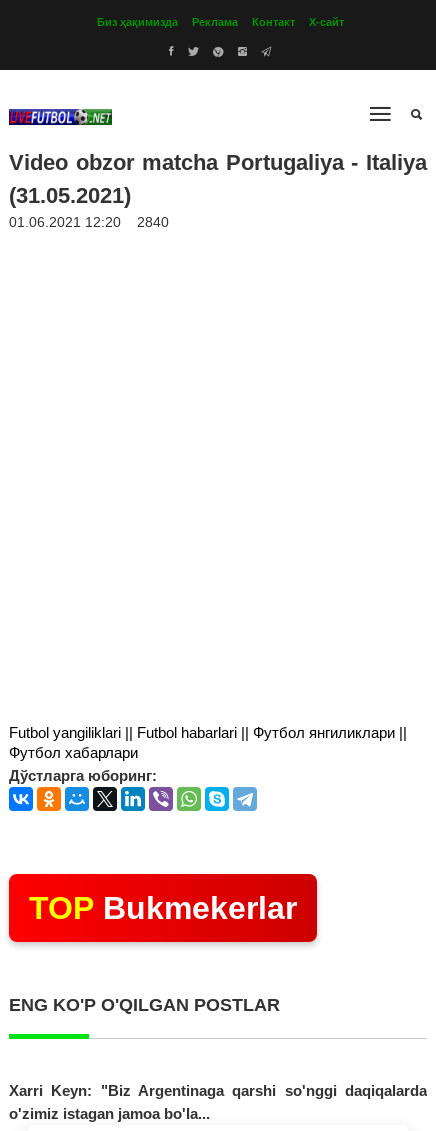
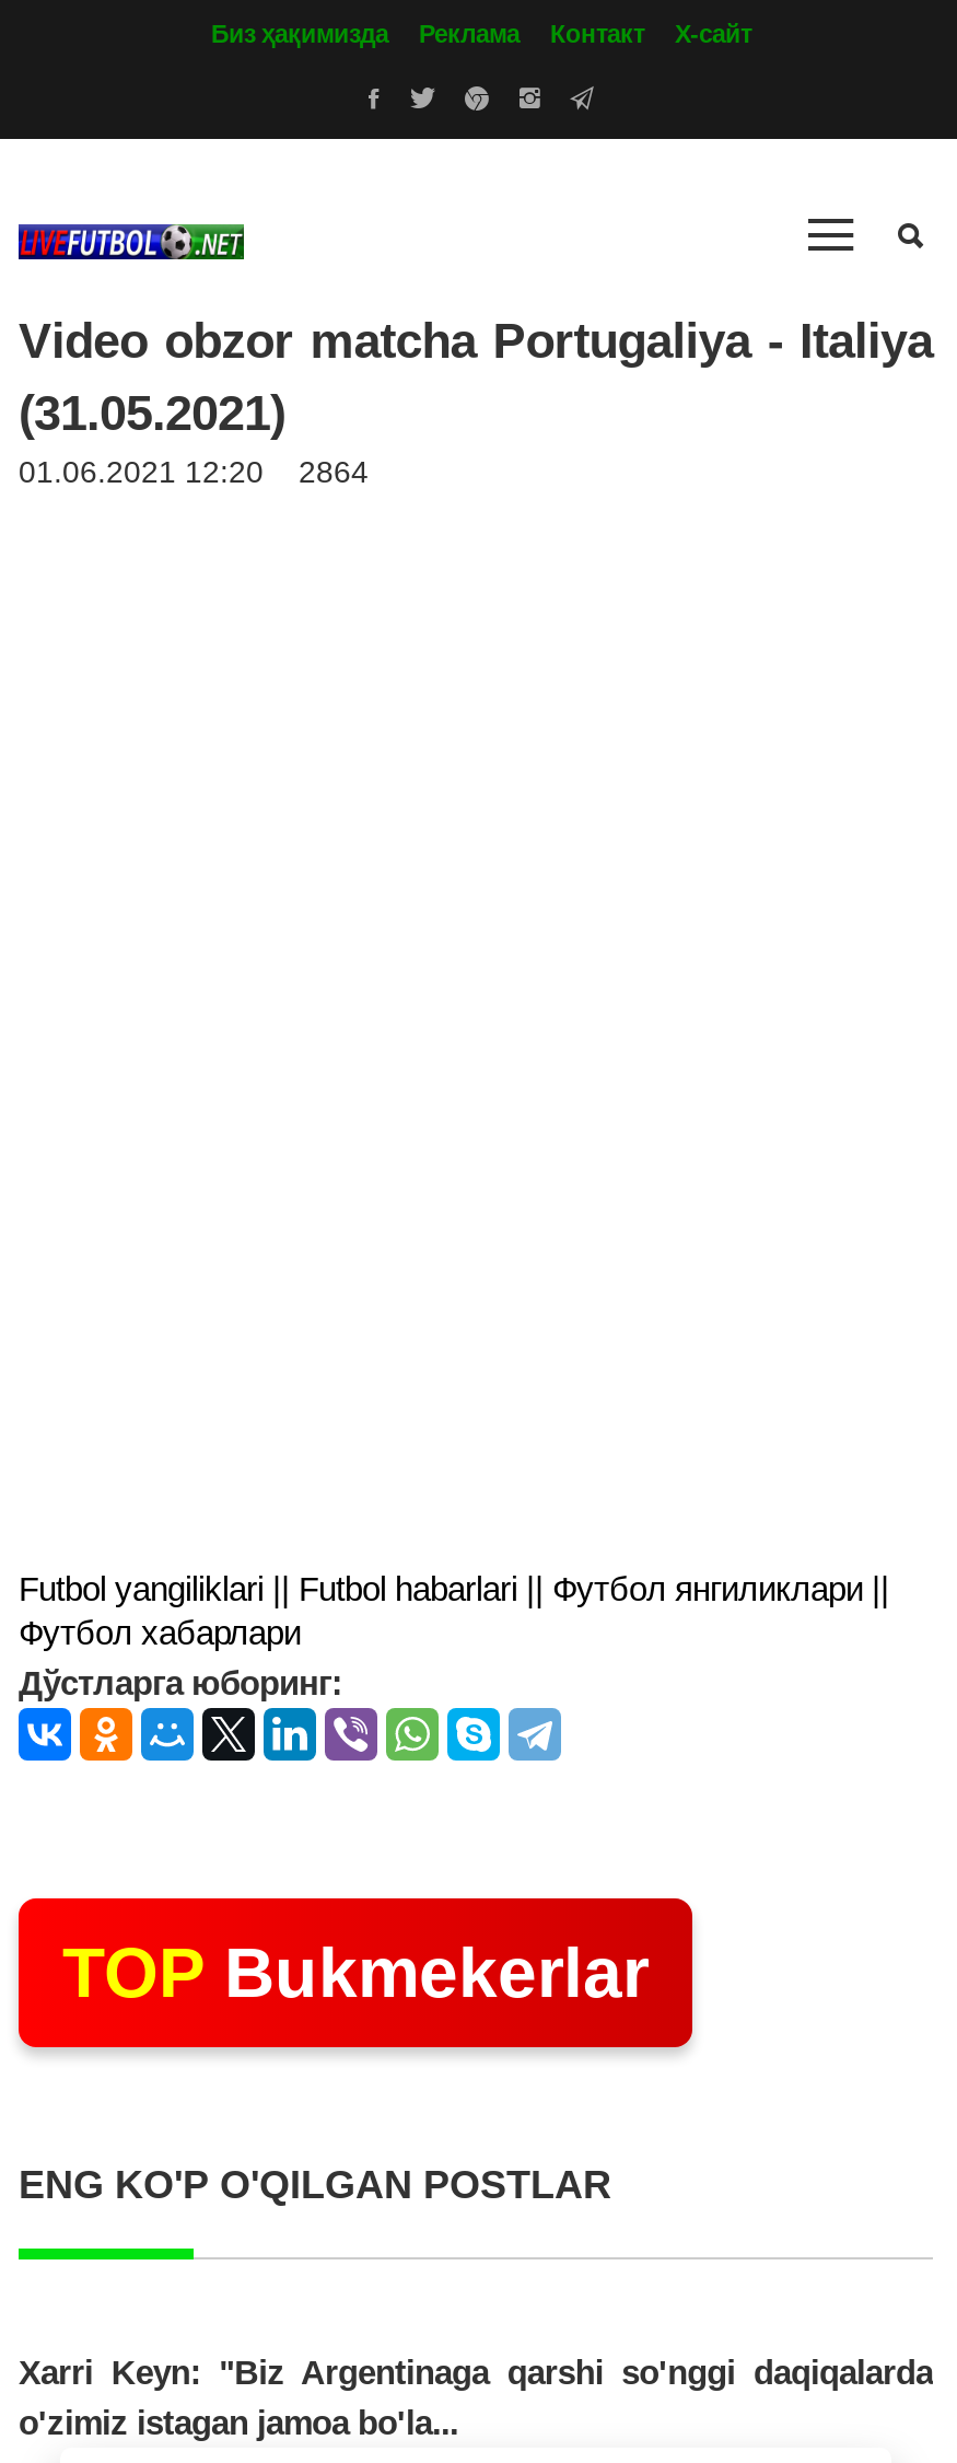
- 01.06.2021 12:20 2840
+ 01.06.2021 12:20 2864
